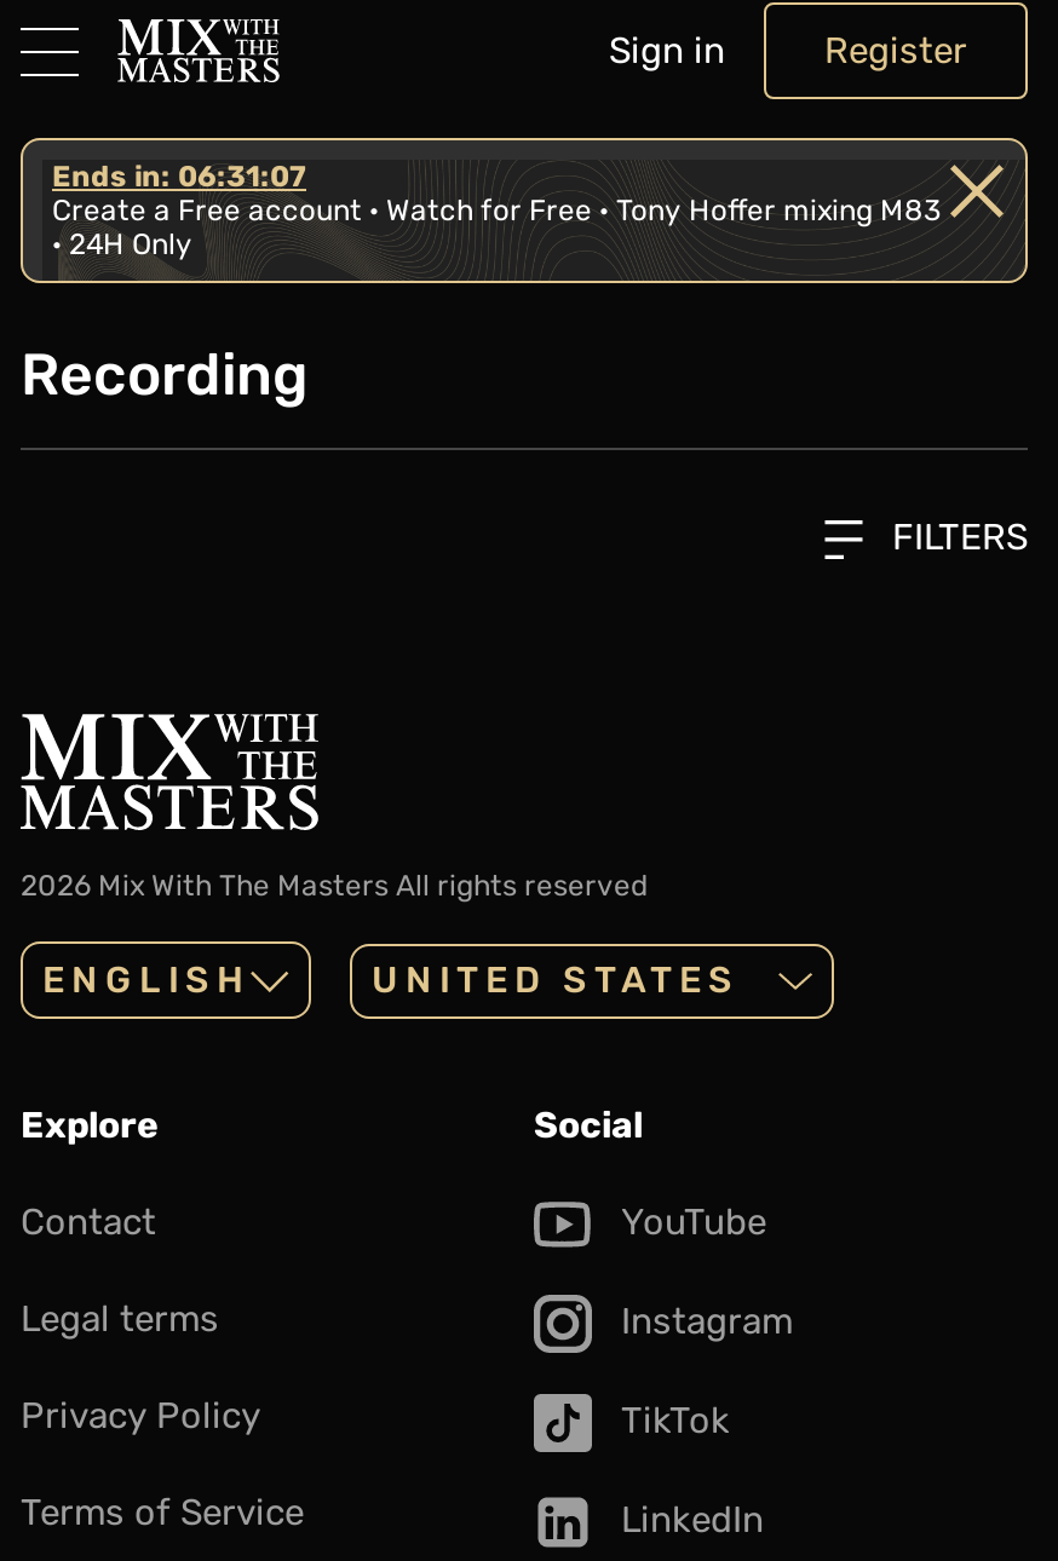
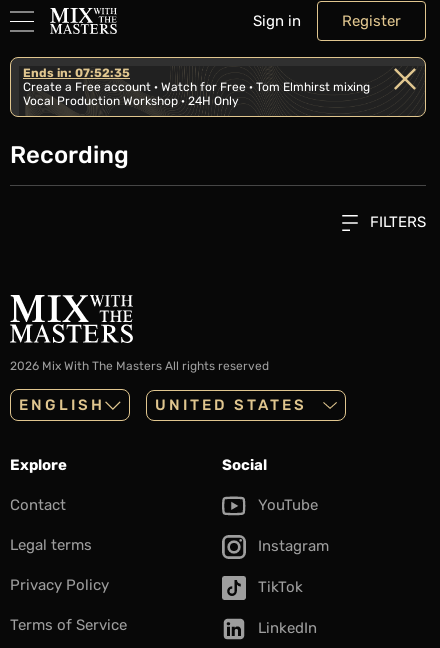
- Ends in: 06:31:07
- Create a Free account · Watch for Free · Tony Hoffer mixing M83
- · 24H Only
+ Ends in: 07:52:35
+ Create a Free account · Watch for Free · Tom Elmhirst mixing
+ Vocal Production Workshop · 24H Only
